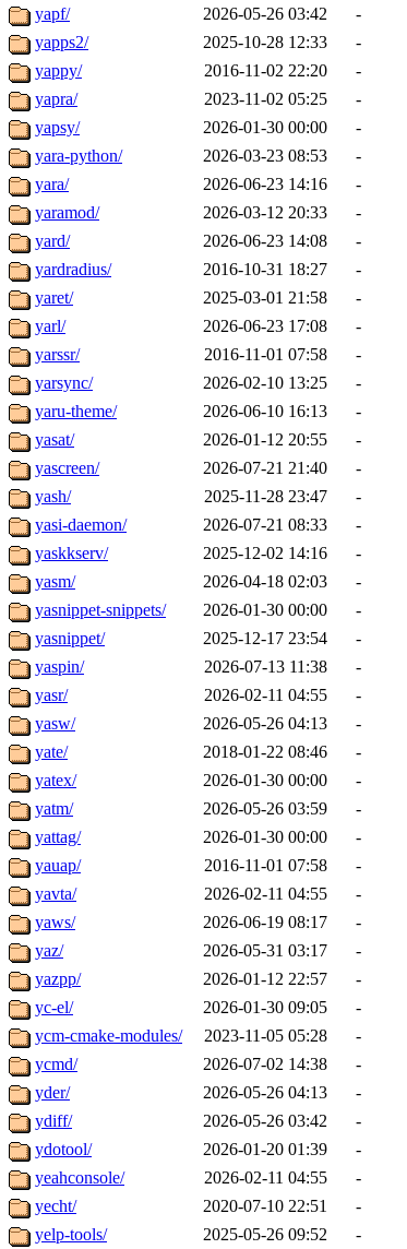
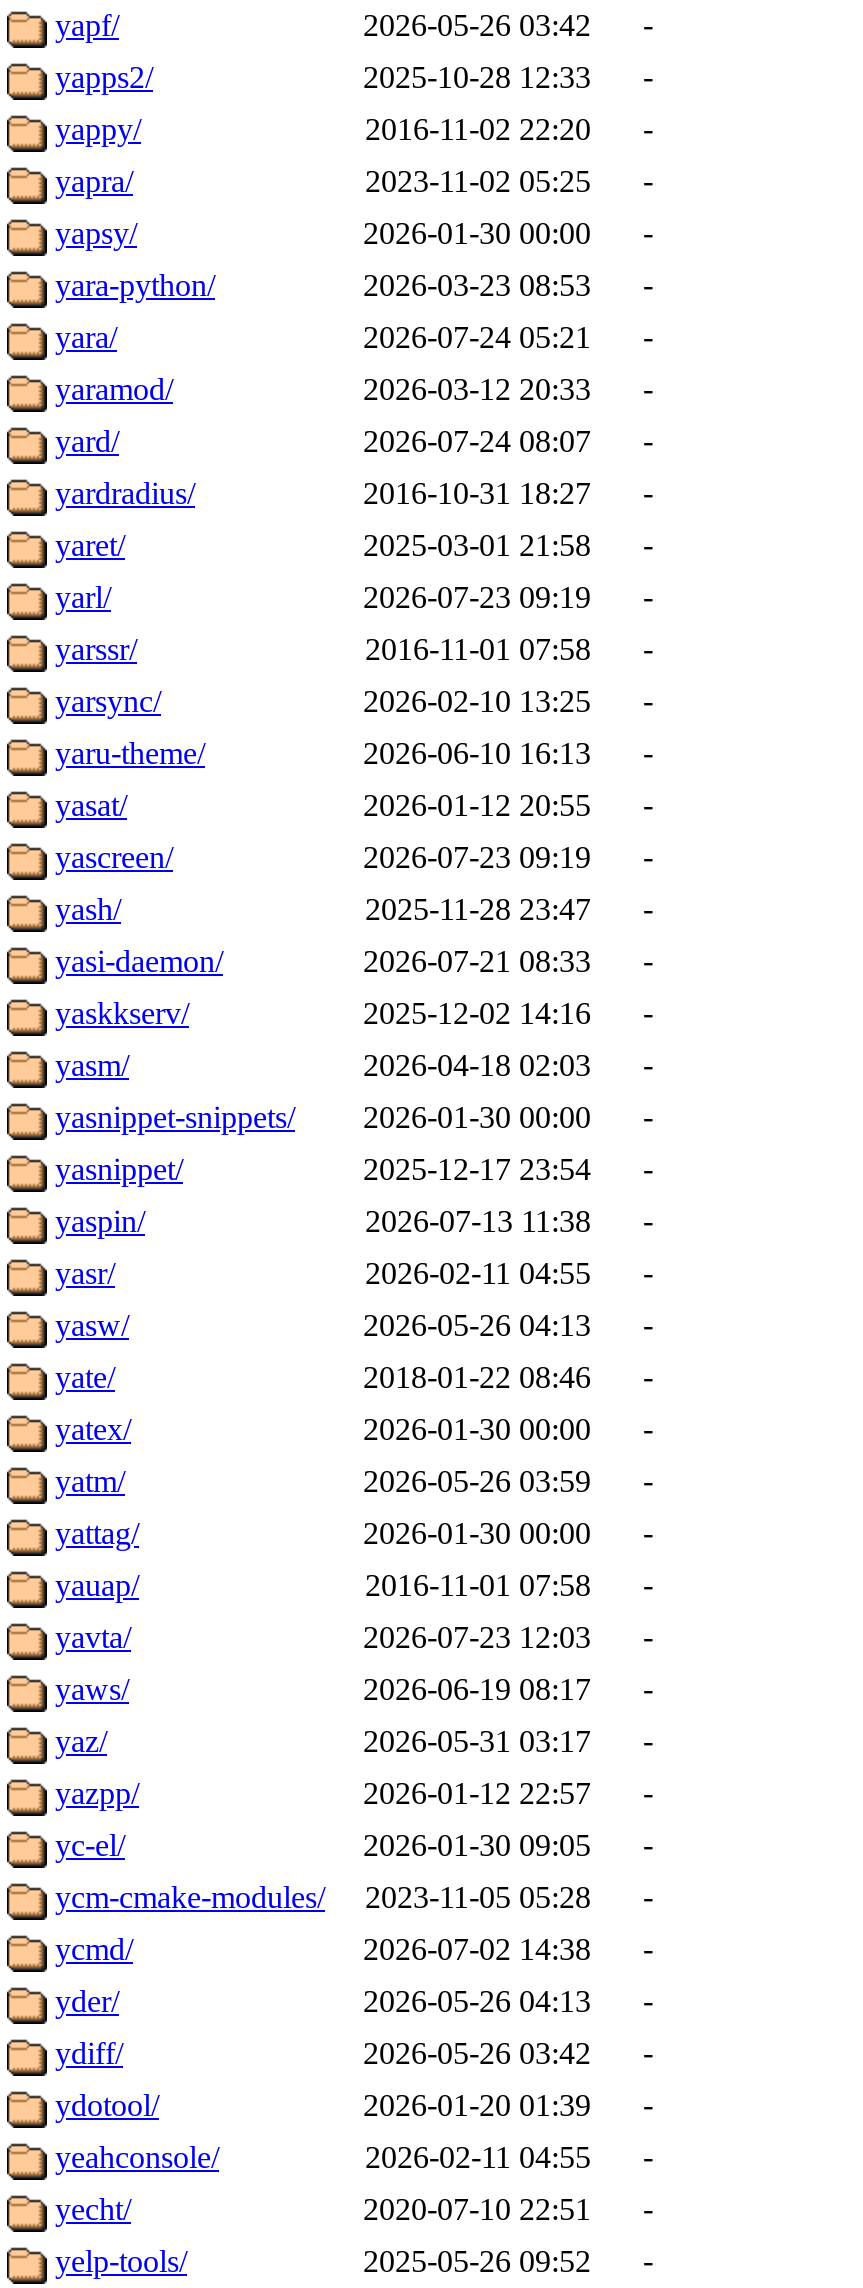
- 2026-06-23 14:16
+ 2026-07-24 05:21

- 2026-06-23 14:08
+ 2026-07-24 08:07

- 2026-06-23 17:08
+ 2026-07-23 09:19

- 2026-07-21 21:40
+ 2026-07-23 09:19

- 2026-02-11 04:55
+ 2026-07-23 12:03
